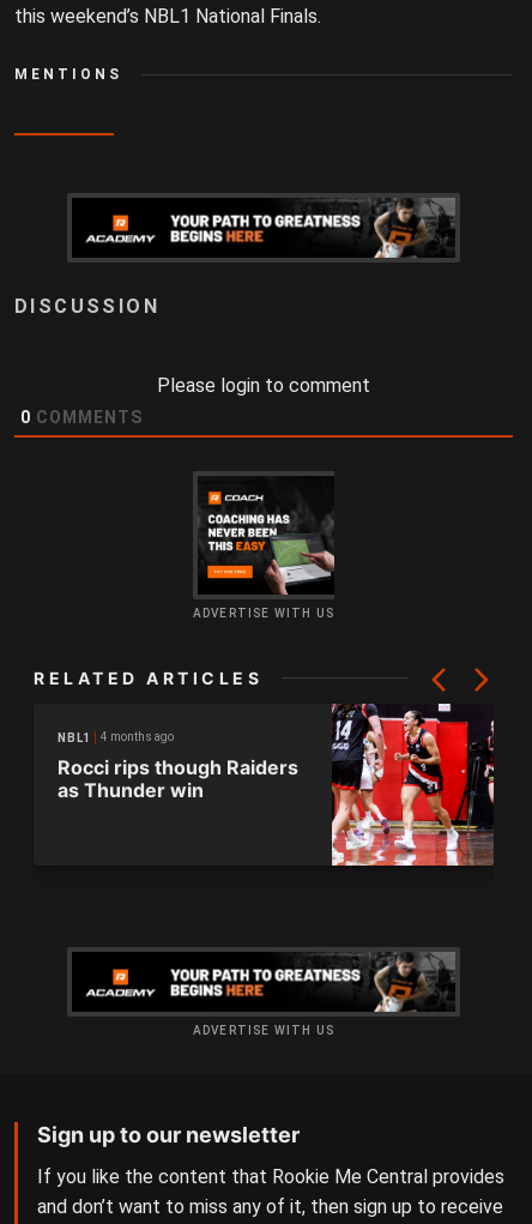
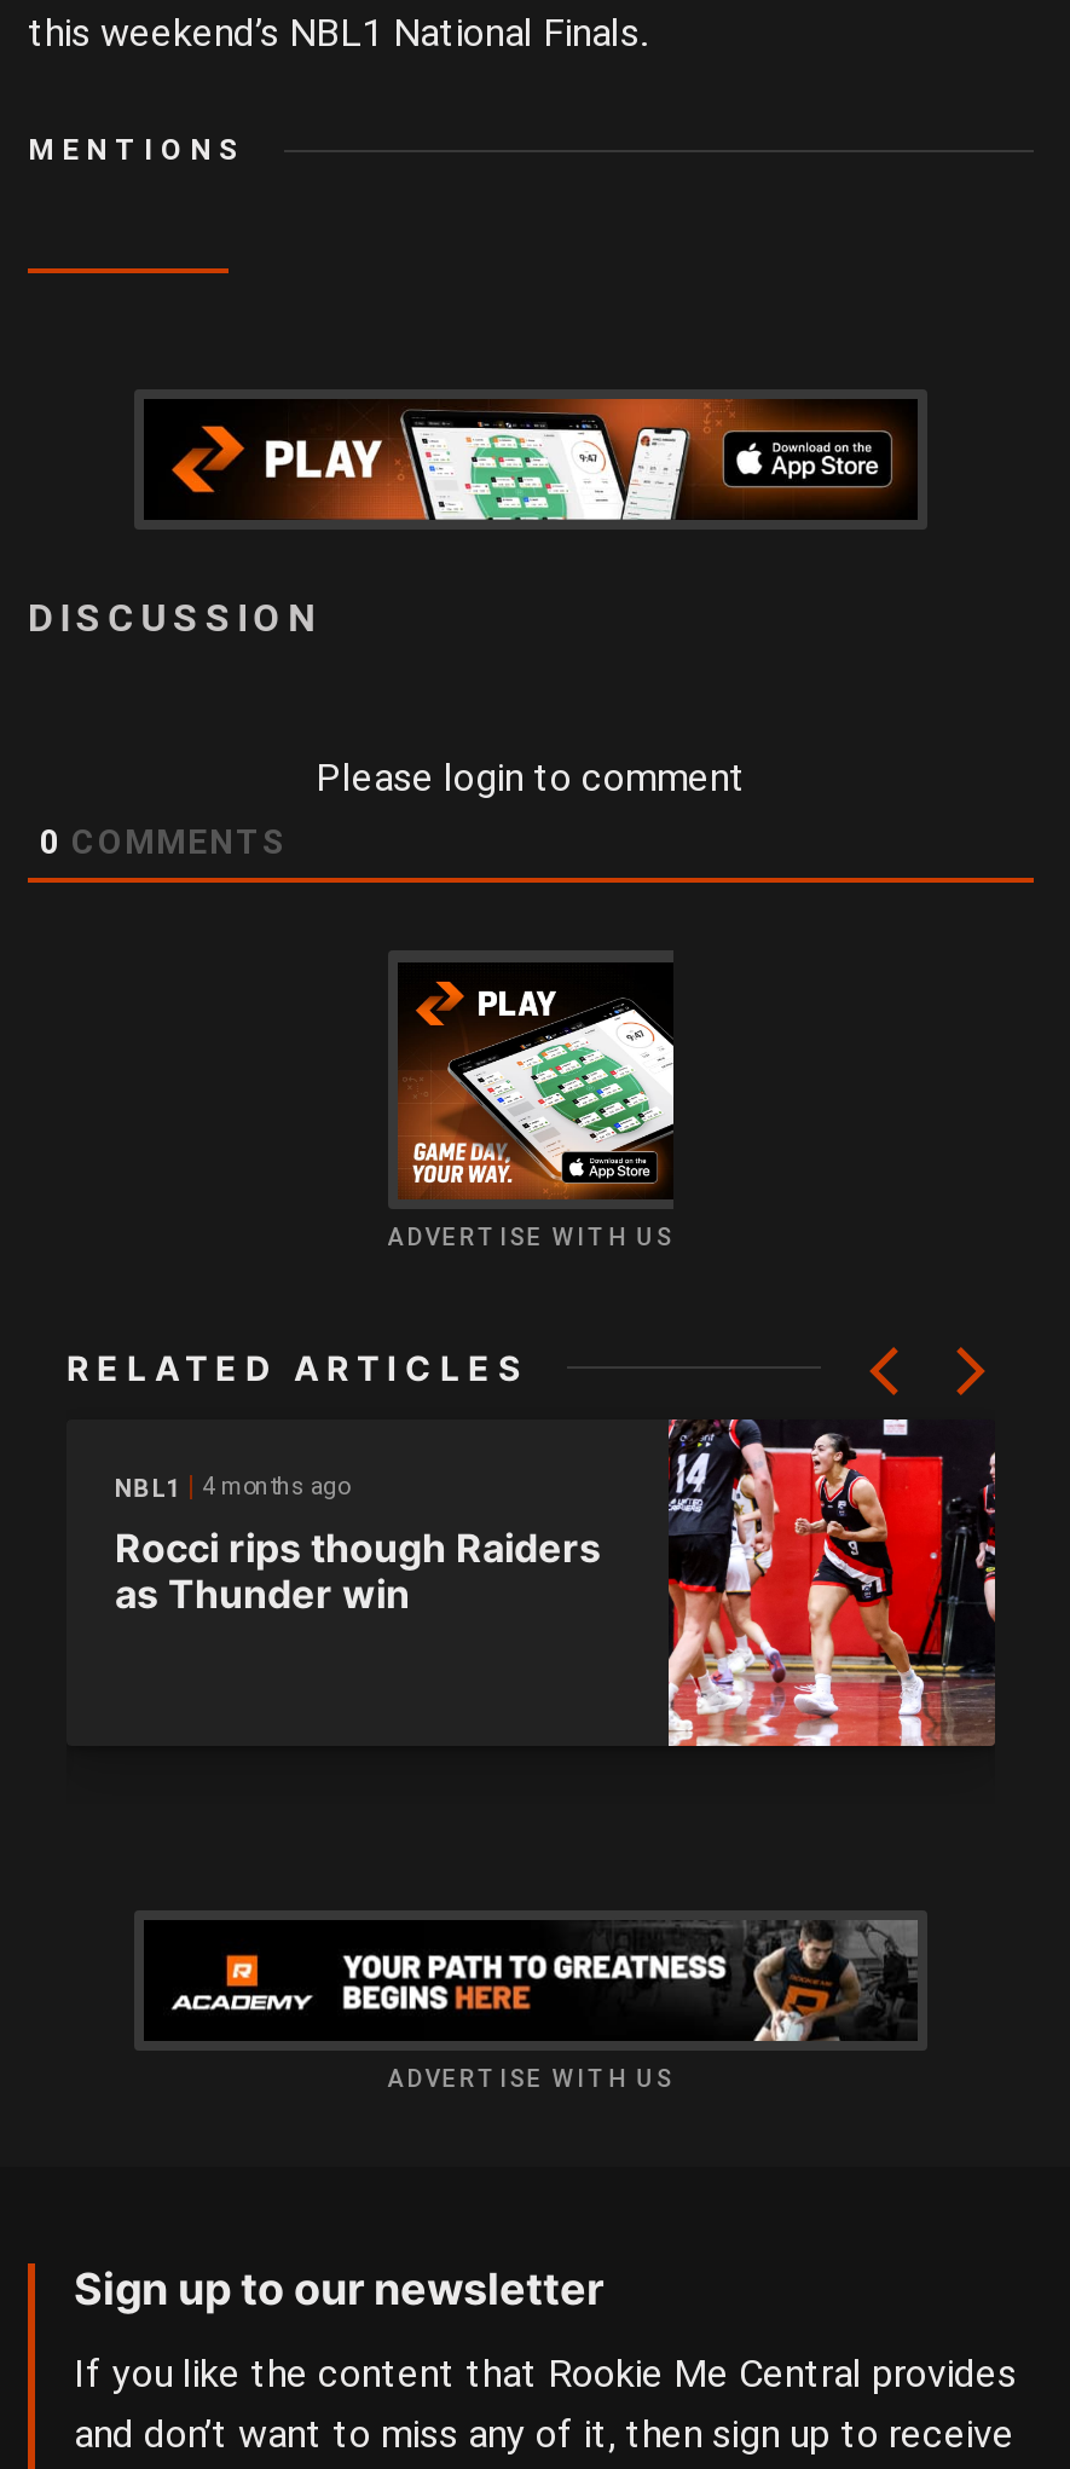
- [image]
+ [image]

- [image]
+ [image]
